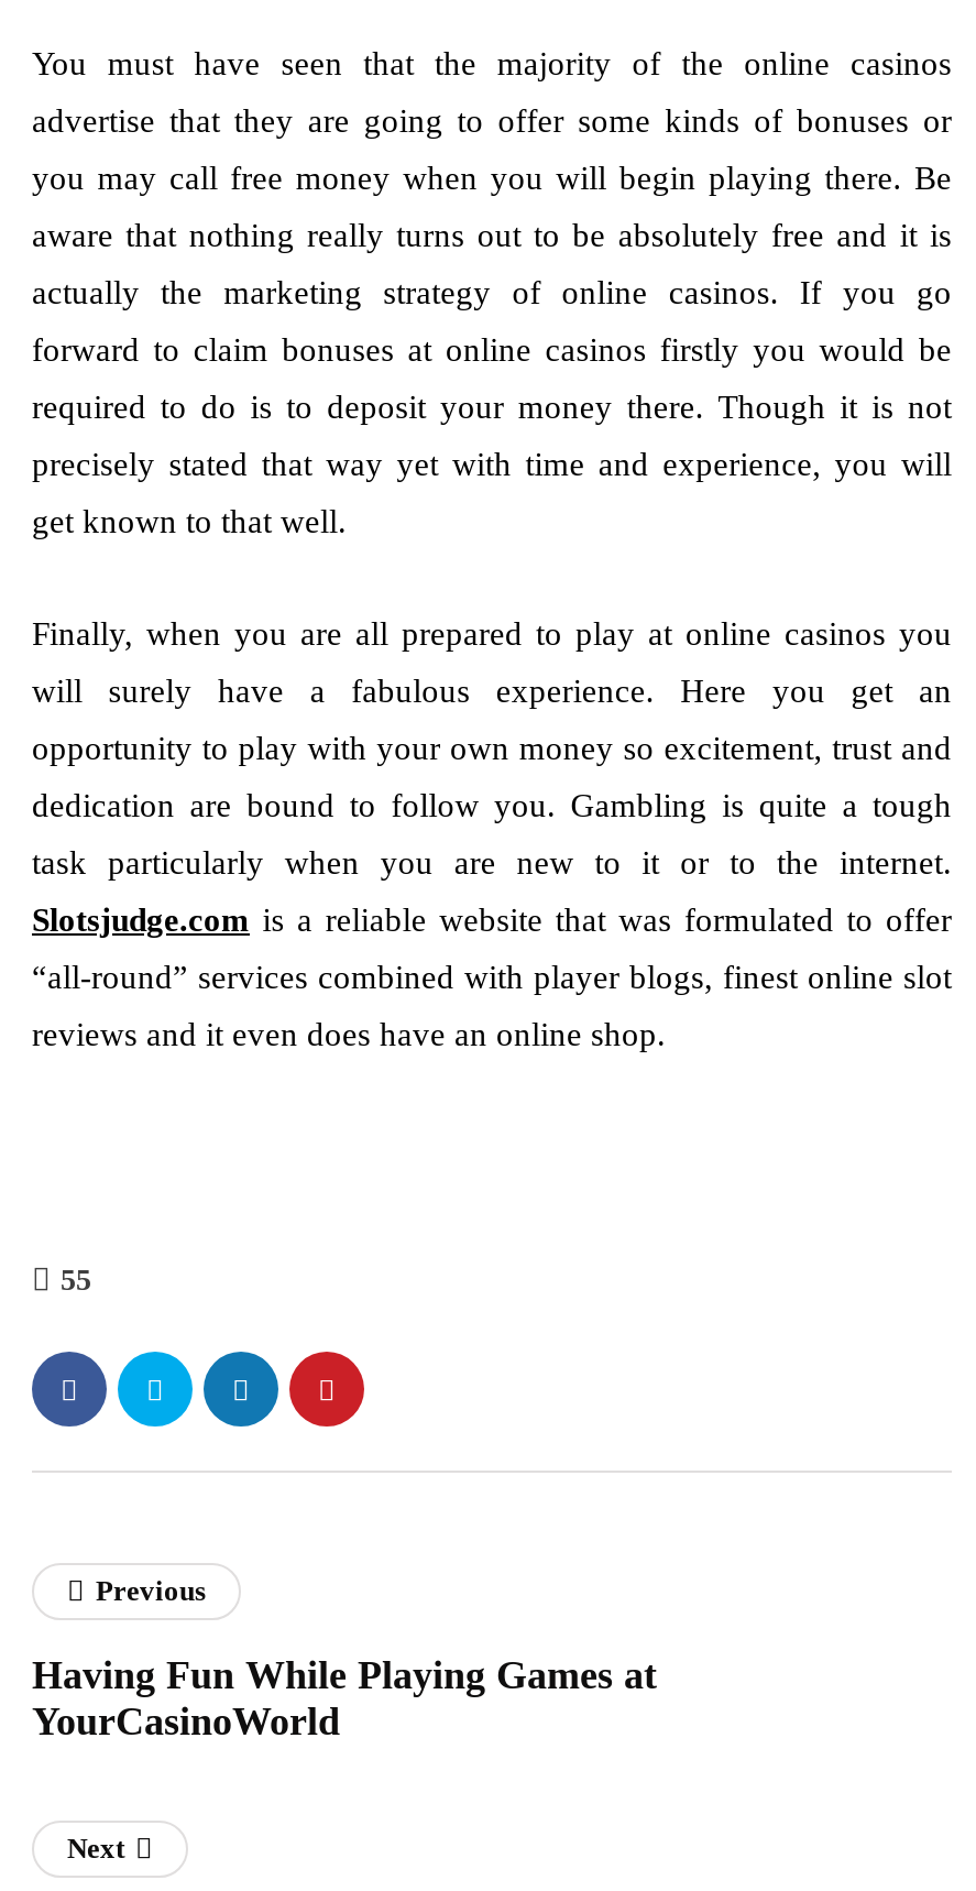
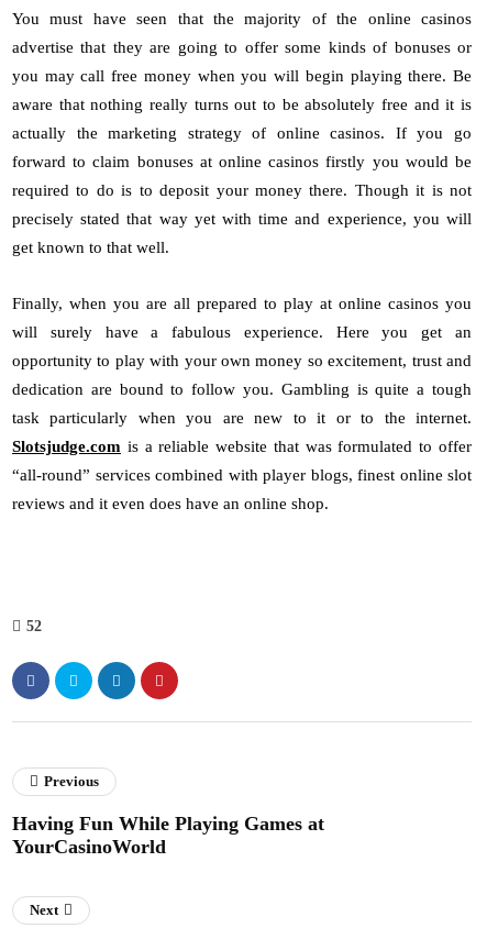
- 55
+ 52
